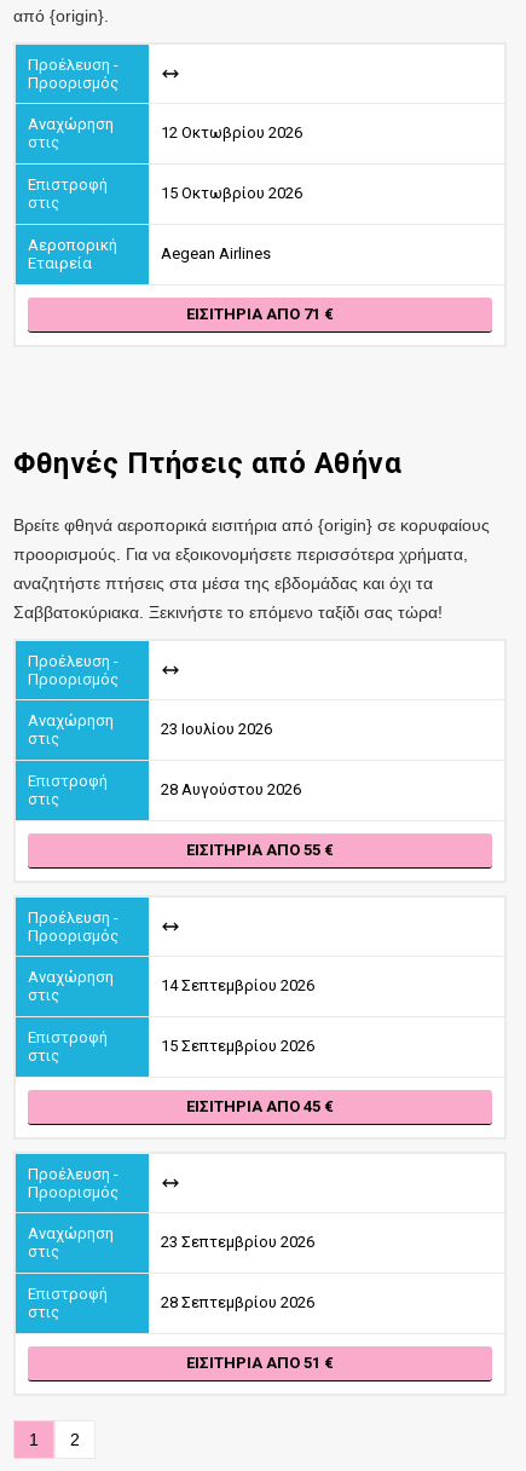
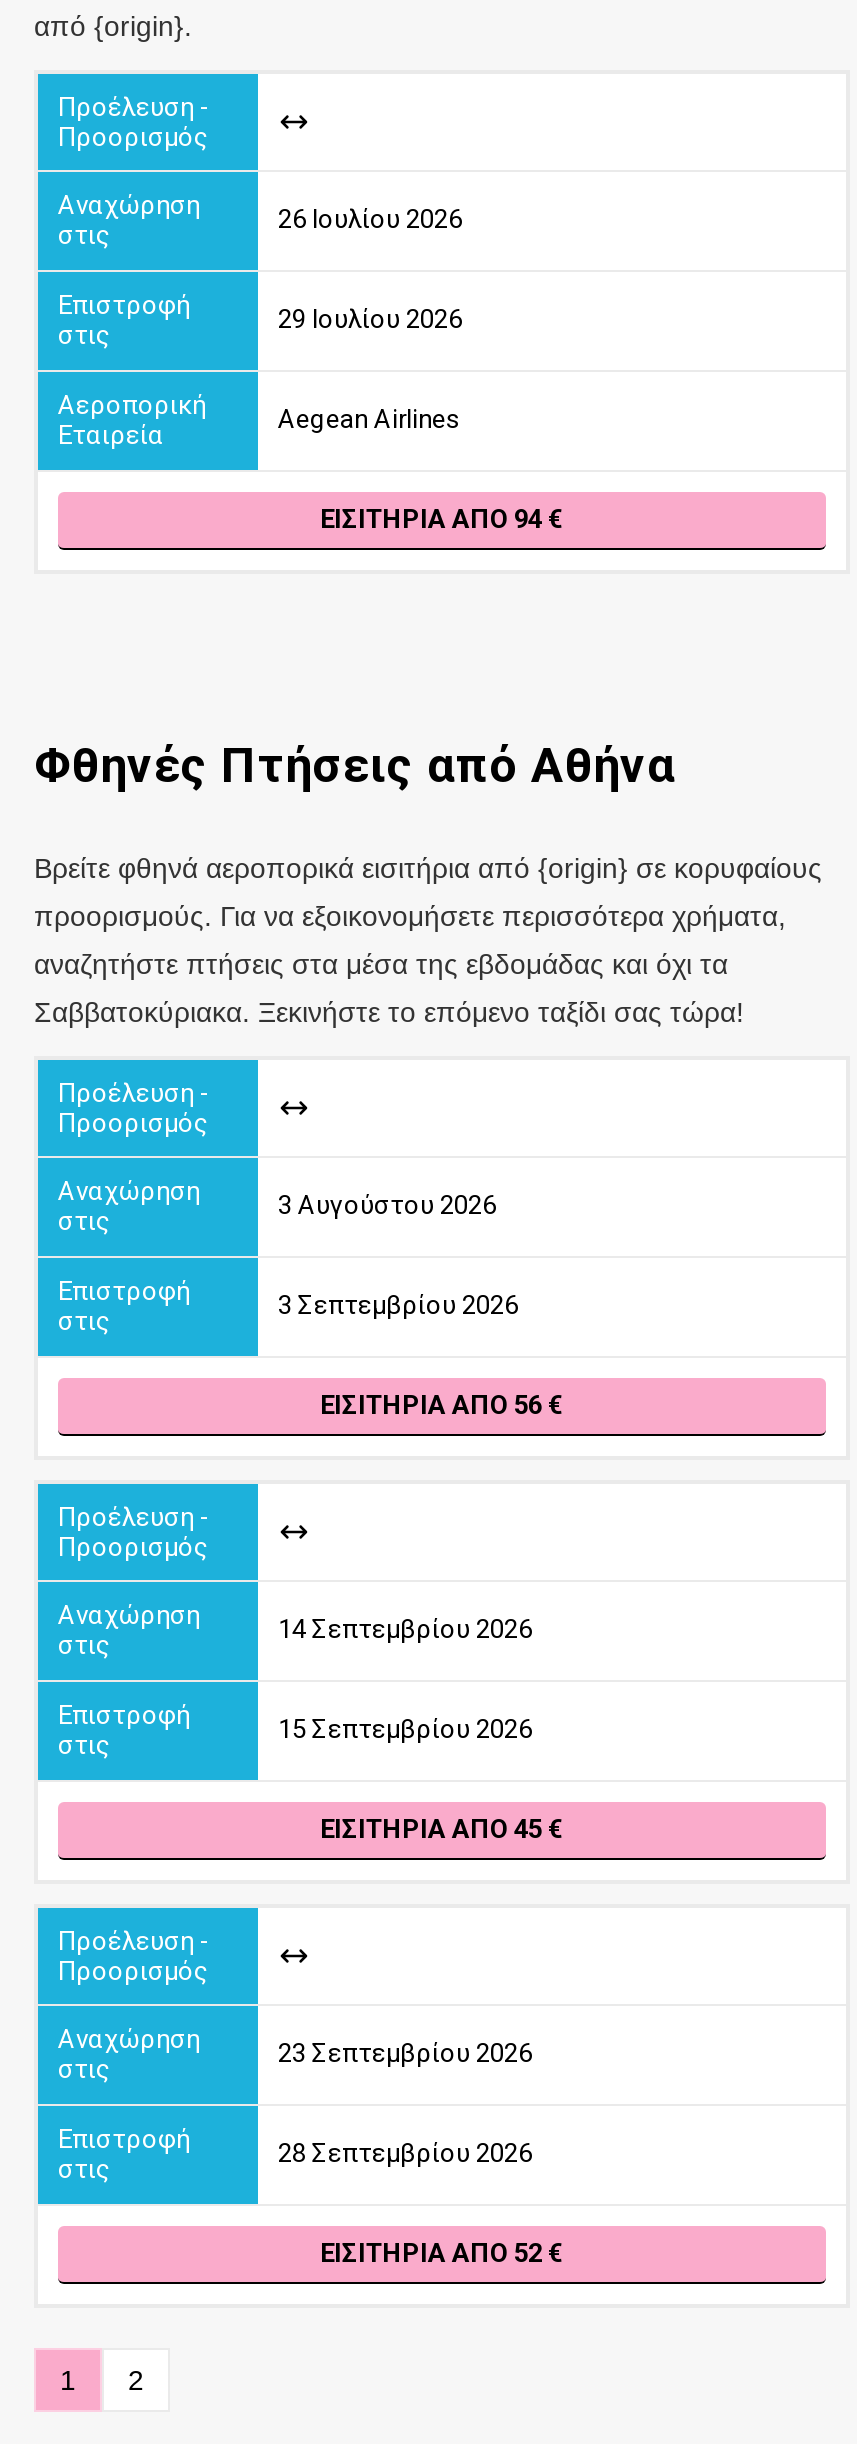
- 12 Οκτωβρίου 2026
+ 26 Ιουλίου 2026

- 15 Οκτωβρίου 2026
+ 29 Ιουλίου 2026

- ΕΙΣΙΤΉΡΙΑ ΑΠΌ 71
+ ΕΙΣΙΤΉΡΙΑ ΑΠΌ 94

- 23 Ιουλίου 2026
+ 3 Αυγούστου 2026

- 28 Αυγούστου 2026
+ 3 Σεπτεμβρίου 2026

- ΕΙΣΙΤΉΡΙΑ ΑΠΌ 55
+ ΕΙΣΙΤΉΡΙΑ ΑΠΌ 56

- ΕΙΣΙΤΉΡΙΑ ΑΠΌ 51
+ ΕΙΣΙΤΉΡΙΑ ΑΠΌ 52
